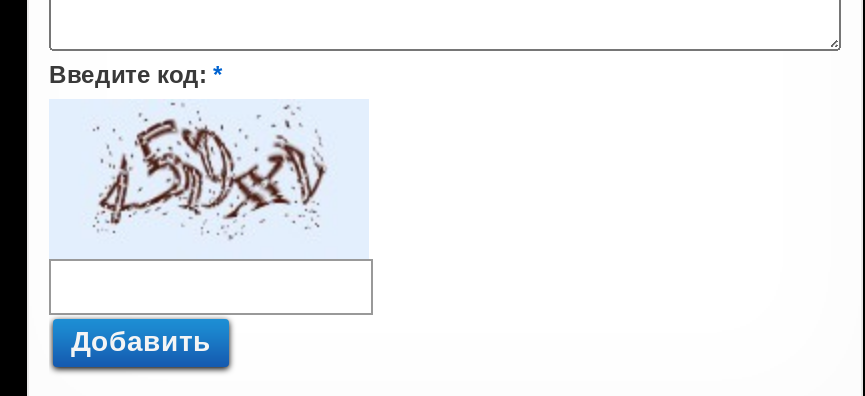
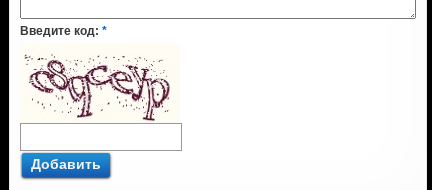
- [image]
+ [image]
